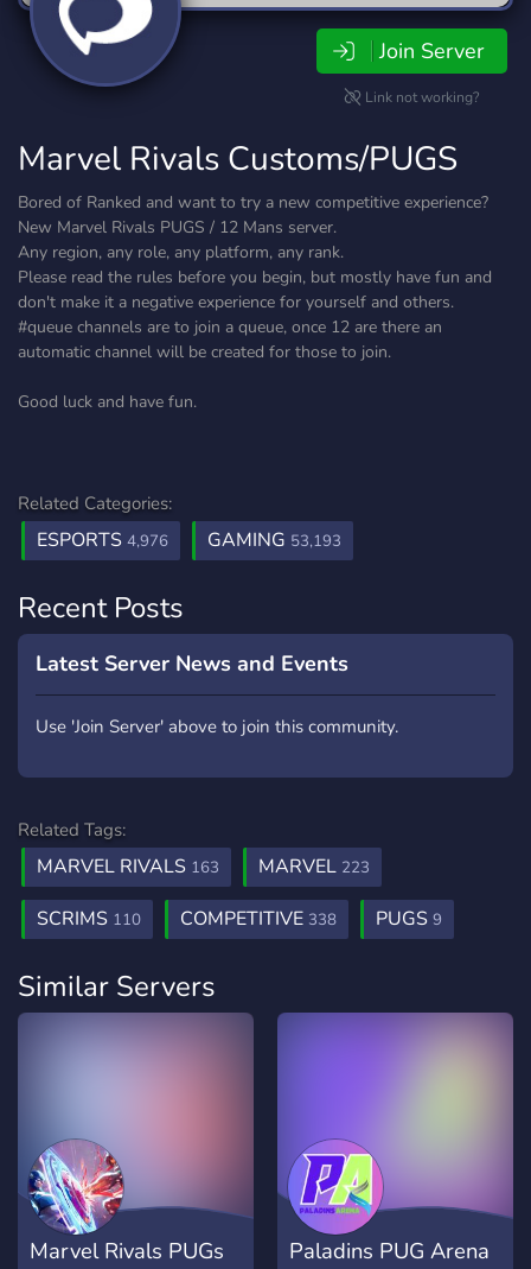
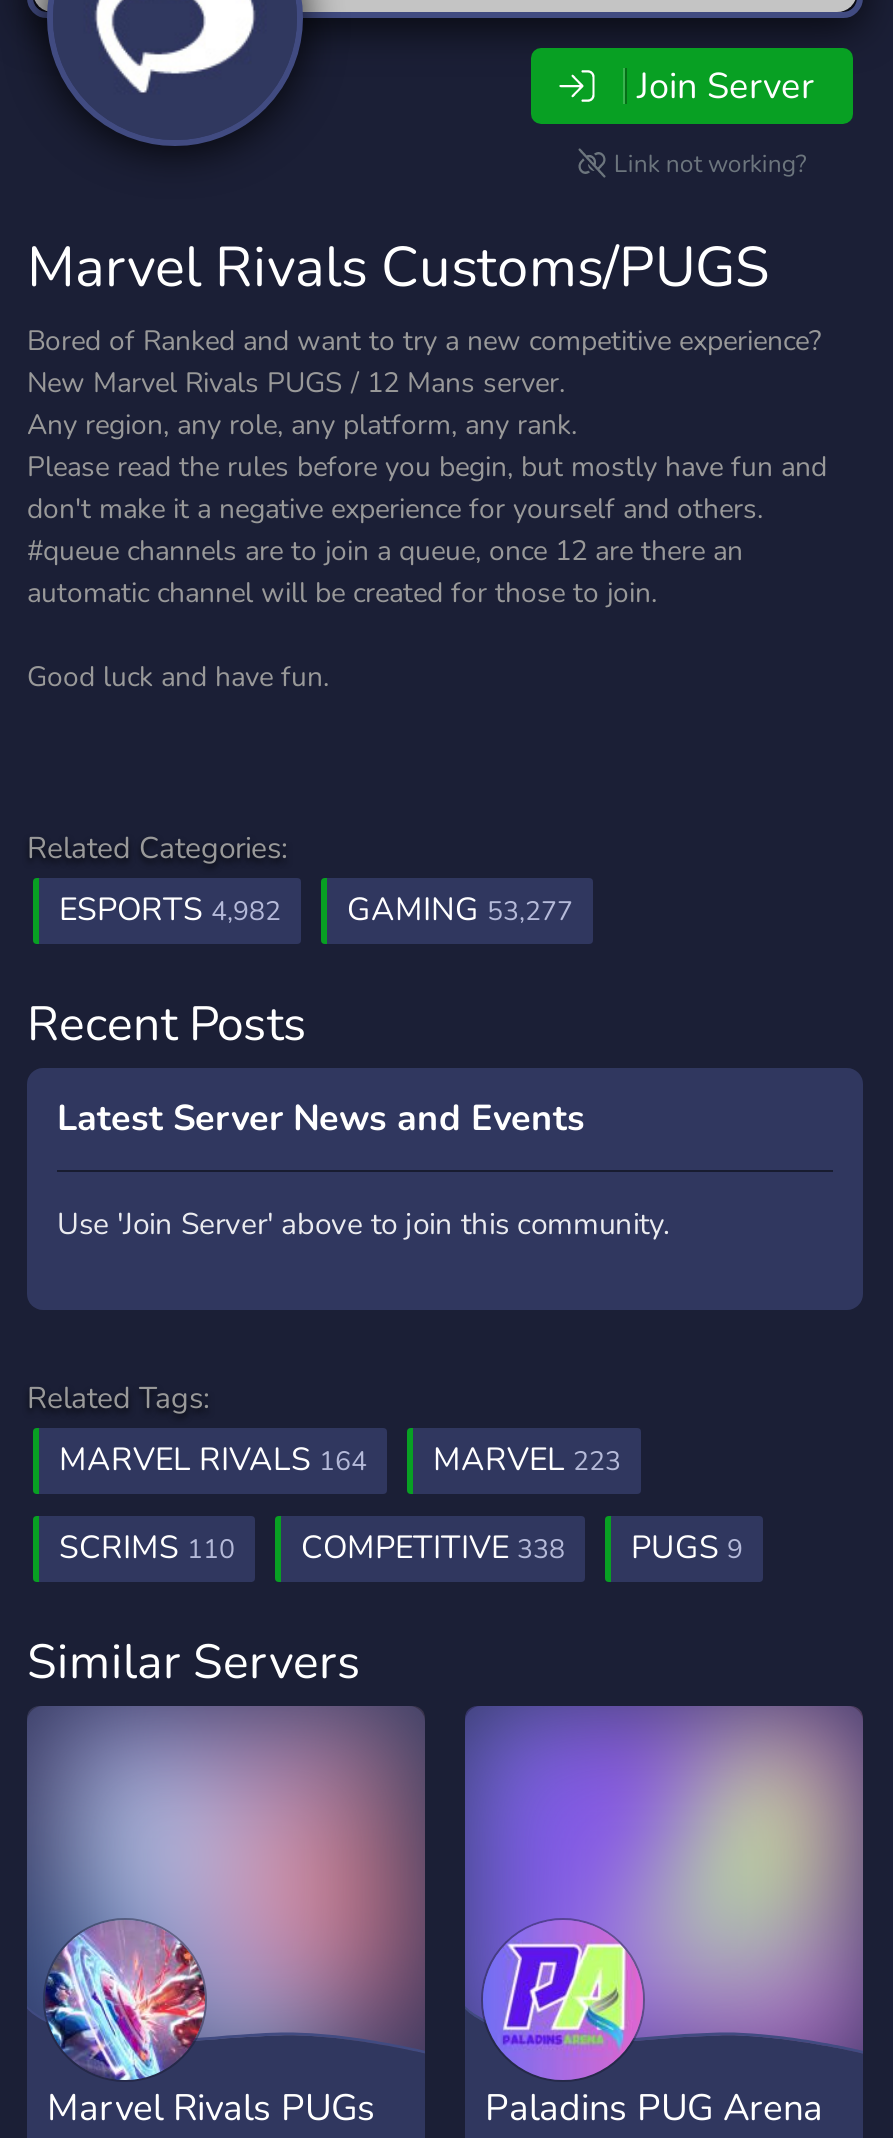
- ESPORTS 4,976
+ ESPORTS 4,982

- GAMING 53,193
+ GAMING 53,277

- MARVEL RIVALS 163
+ MARVEL RIVALS 164
